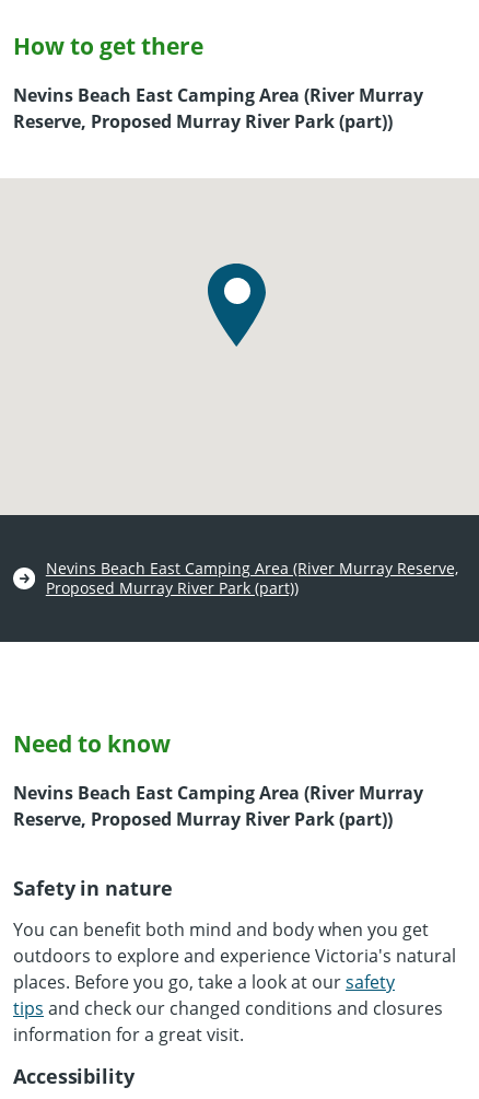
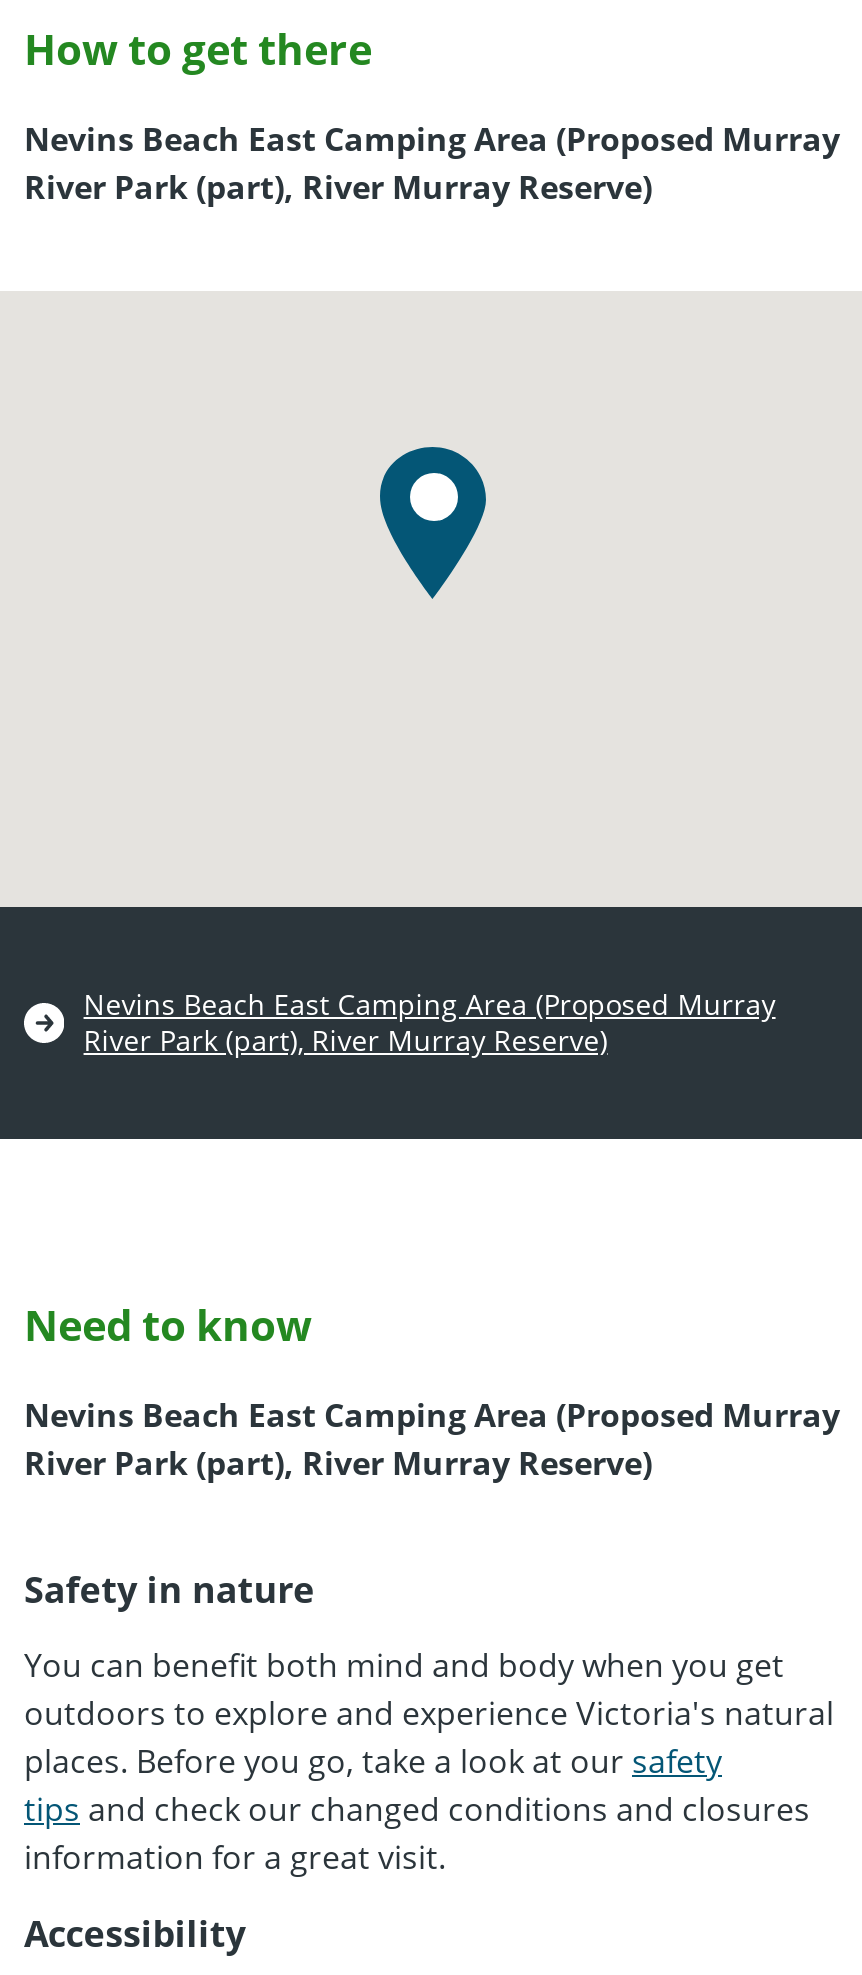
- Nevins Beach East Camping Area (River Murray
- Reserve, Proposed Murray River Park (part))
+ Nevins Beach East Camping Area (Proposed Murray
+ River Park (part), River Murray Reserve)

- Nevins Beach East Camping Area (River Murray Reserve,
- Proposed Murray River Park (part))
+ Nevins Beach East Camping Area (Proposed Murray
+ River Park (part), River Murray Reserve)

- Nevins Beach East Camping Area (River Murray
+ Nevins Beach East Camping Area (Proposed Murray

- Reserve, Proposed Murray River Park (part))
+ River Park (part), River Murray Reserve)
